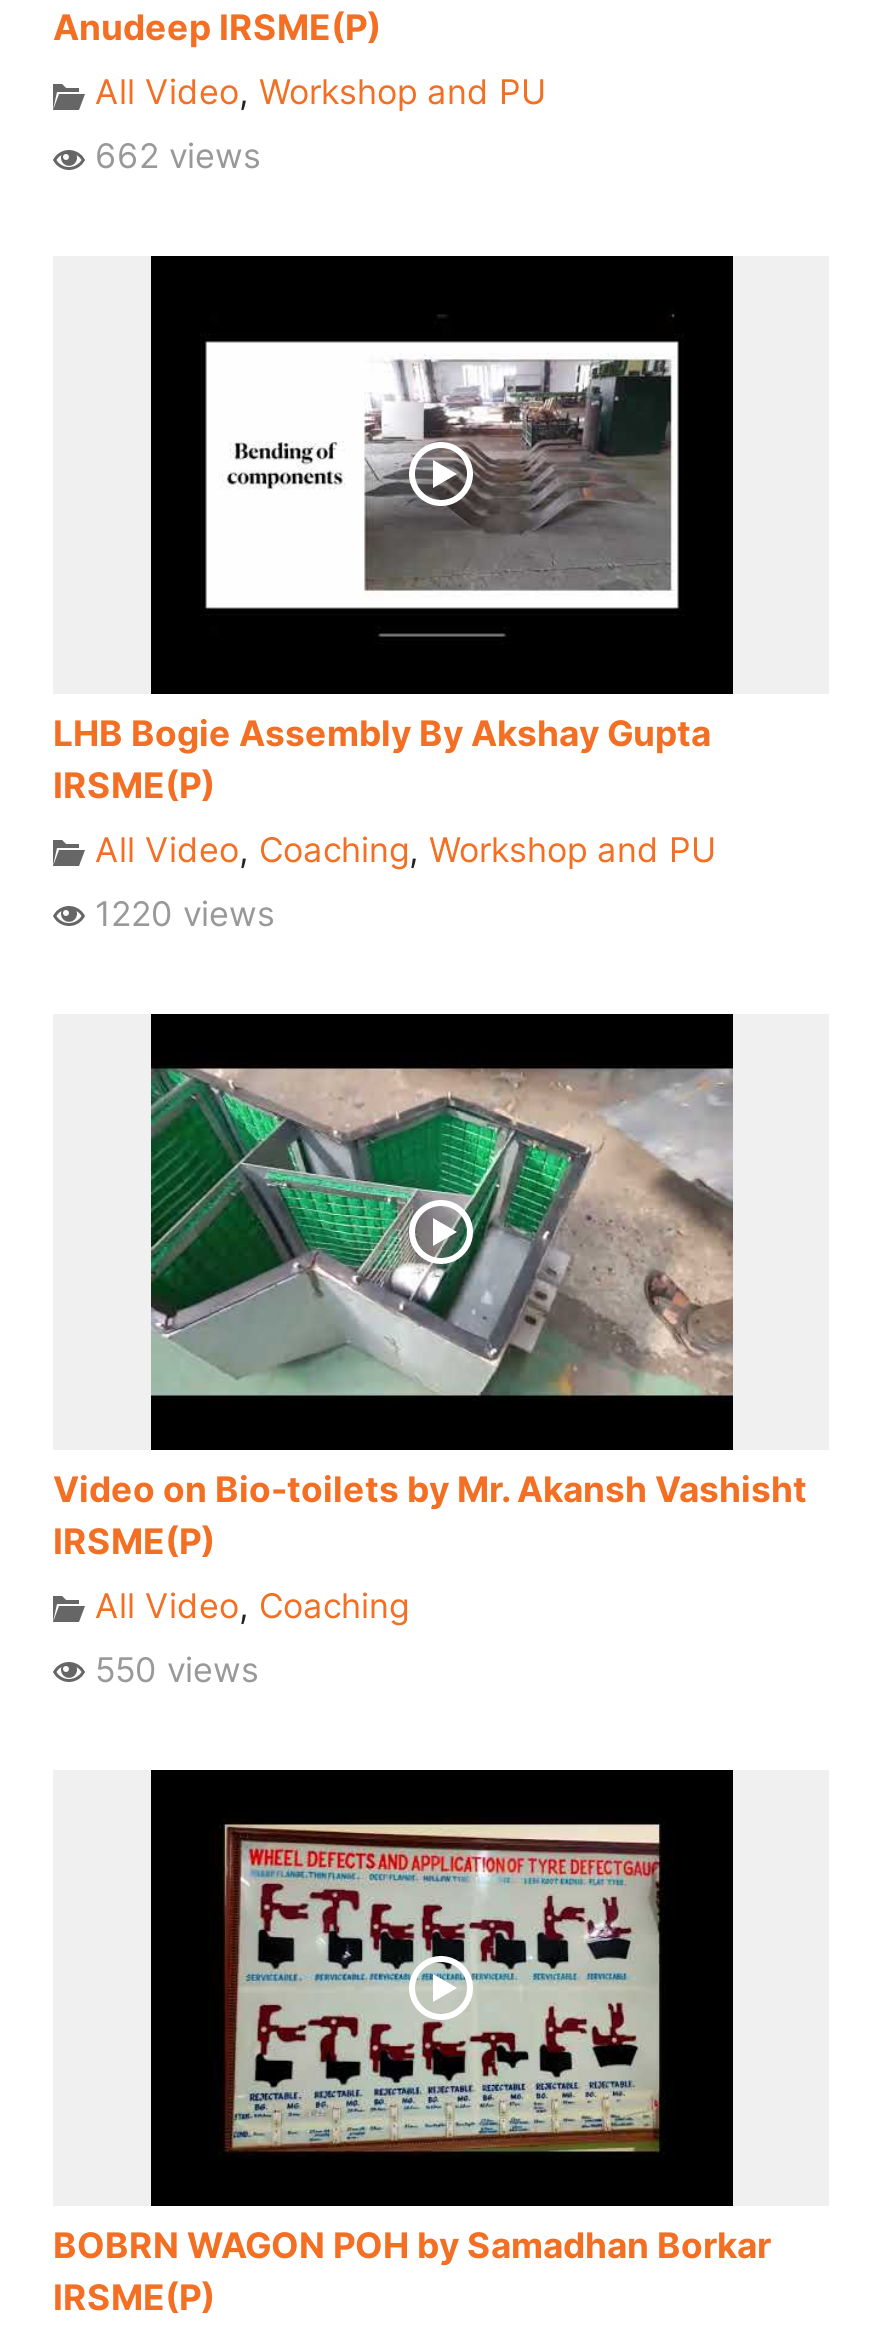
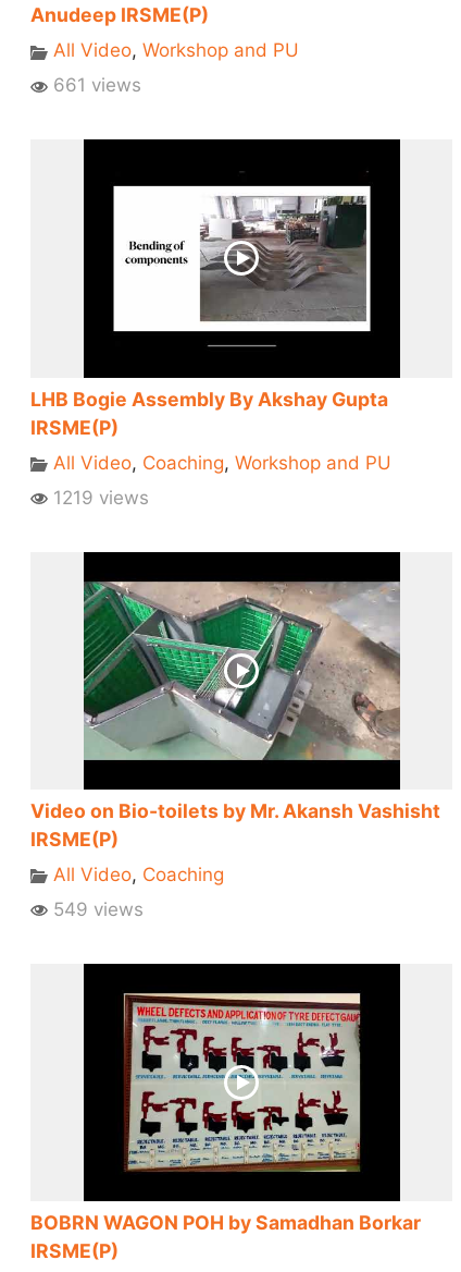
- 662 views
+ 661 views

- 1220 views
+ 1219 views

- 550 views
+ 549 views
